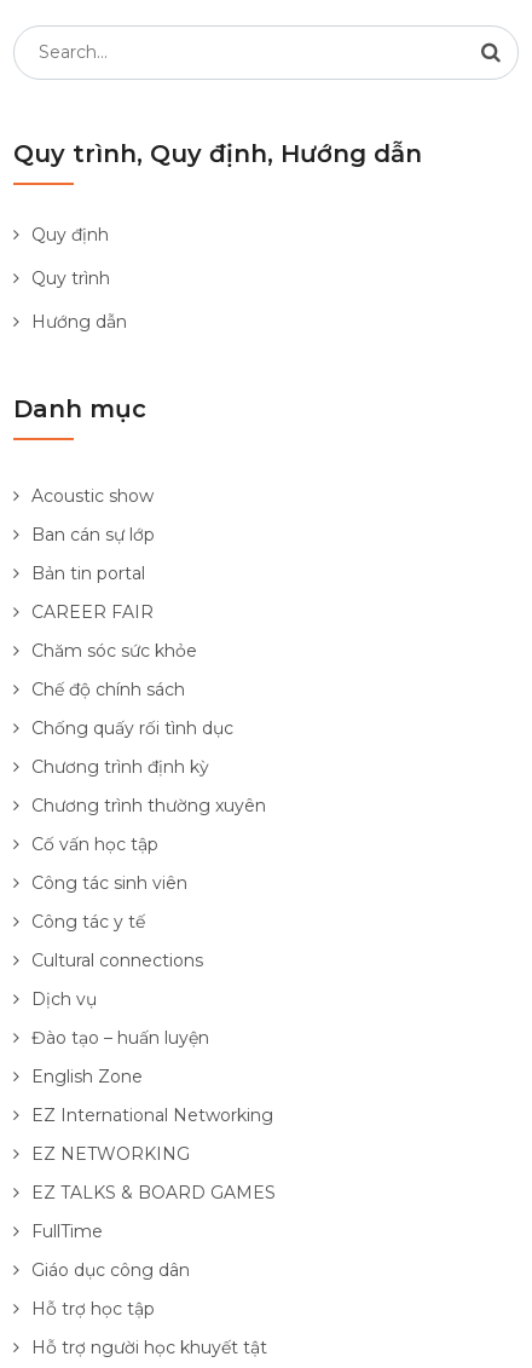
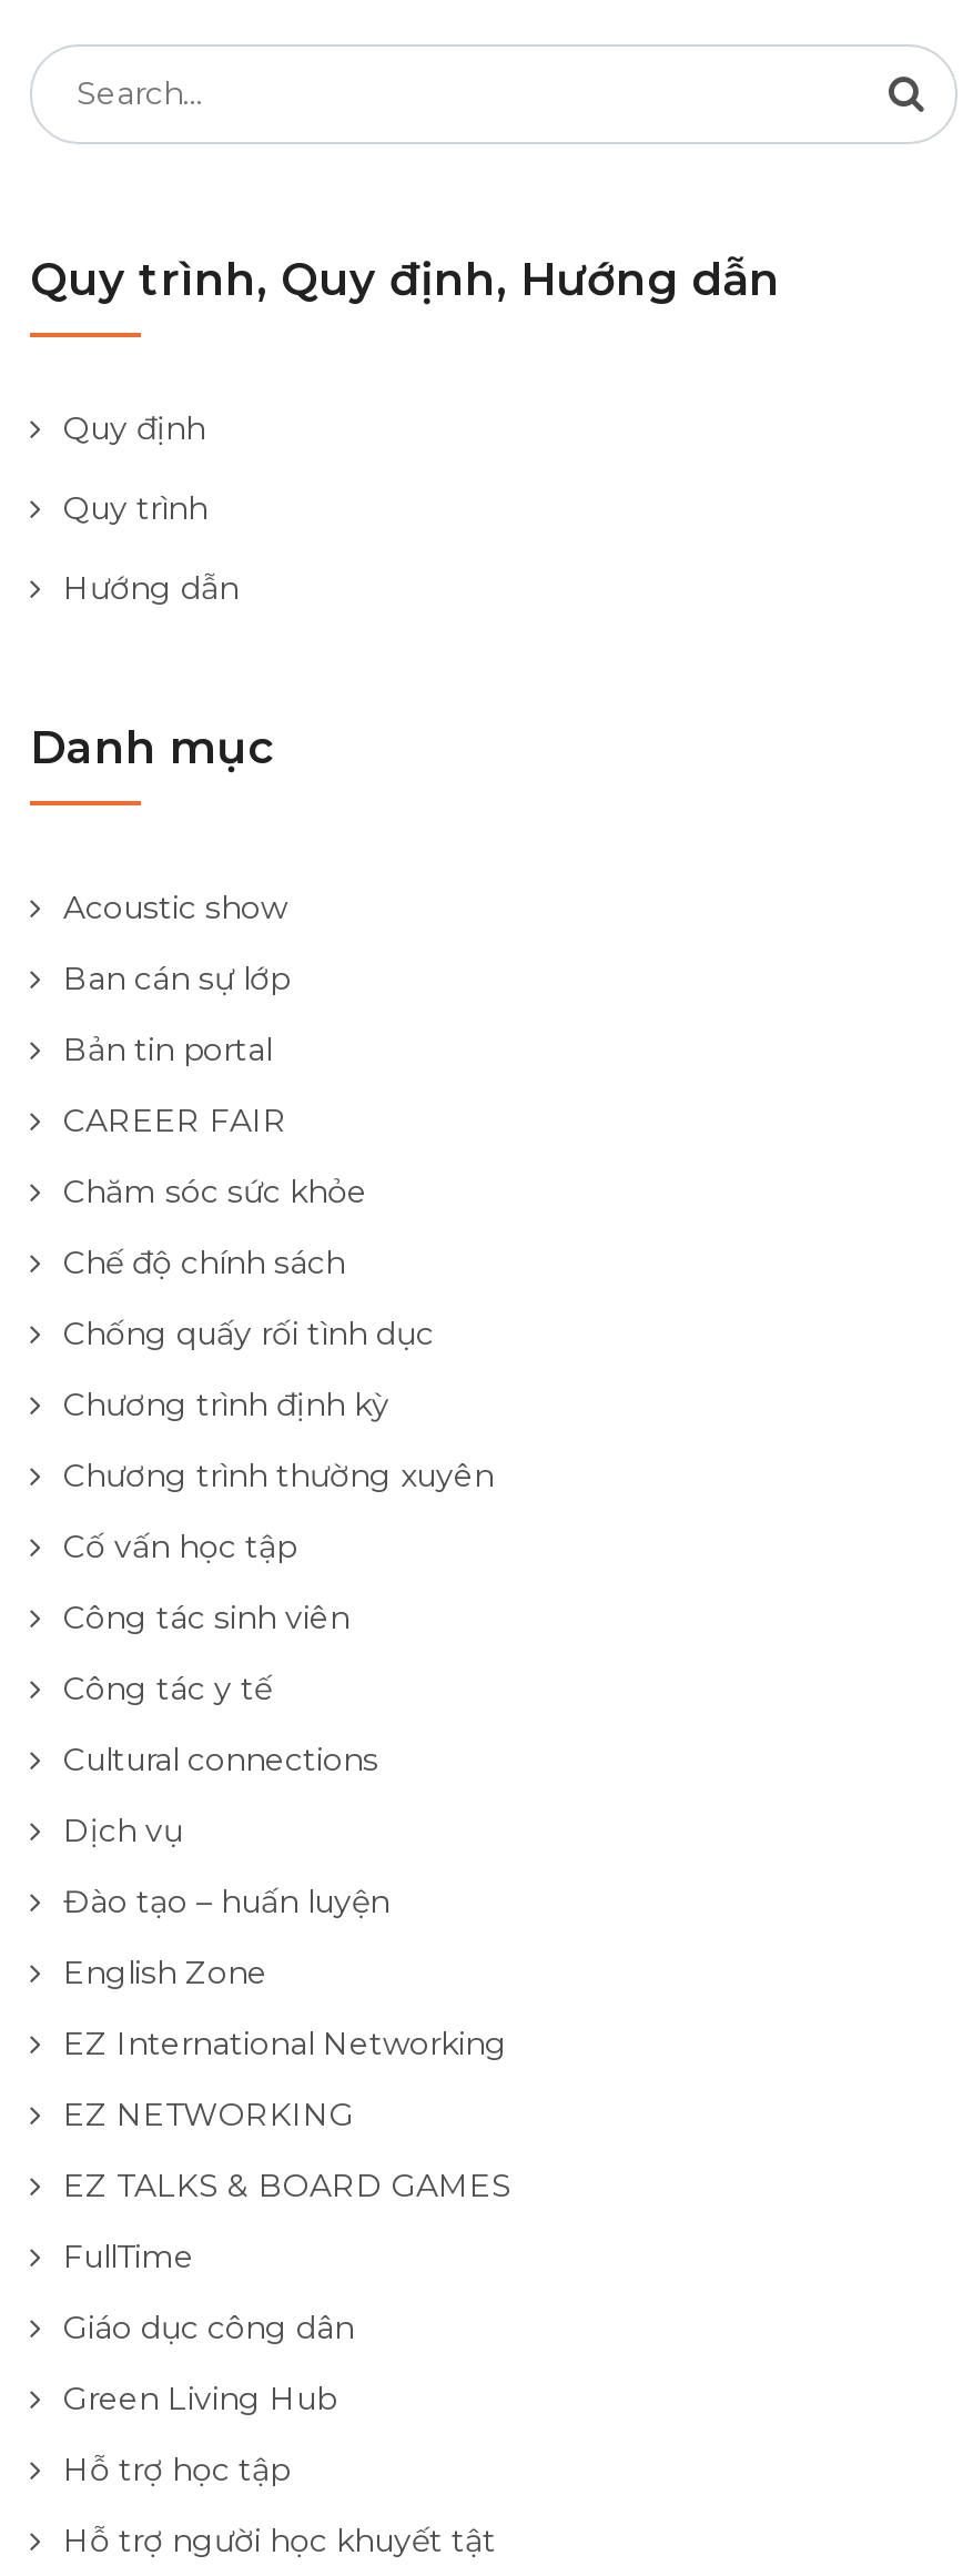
+ Green Living Hub
